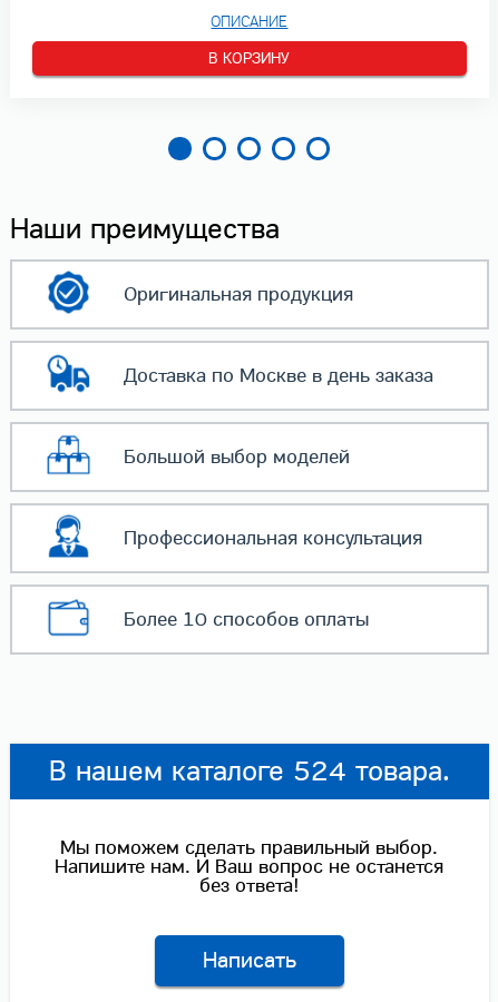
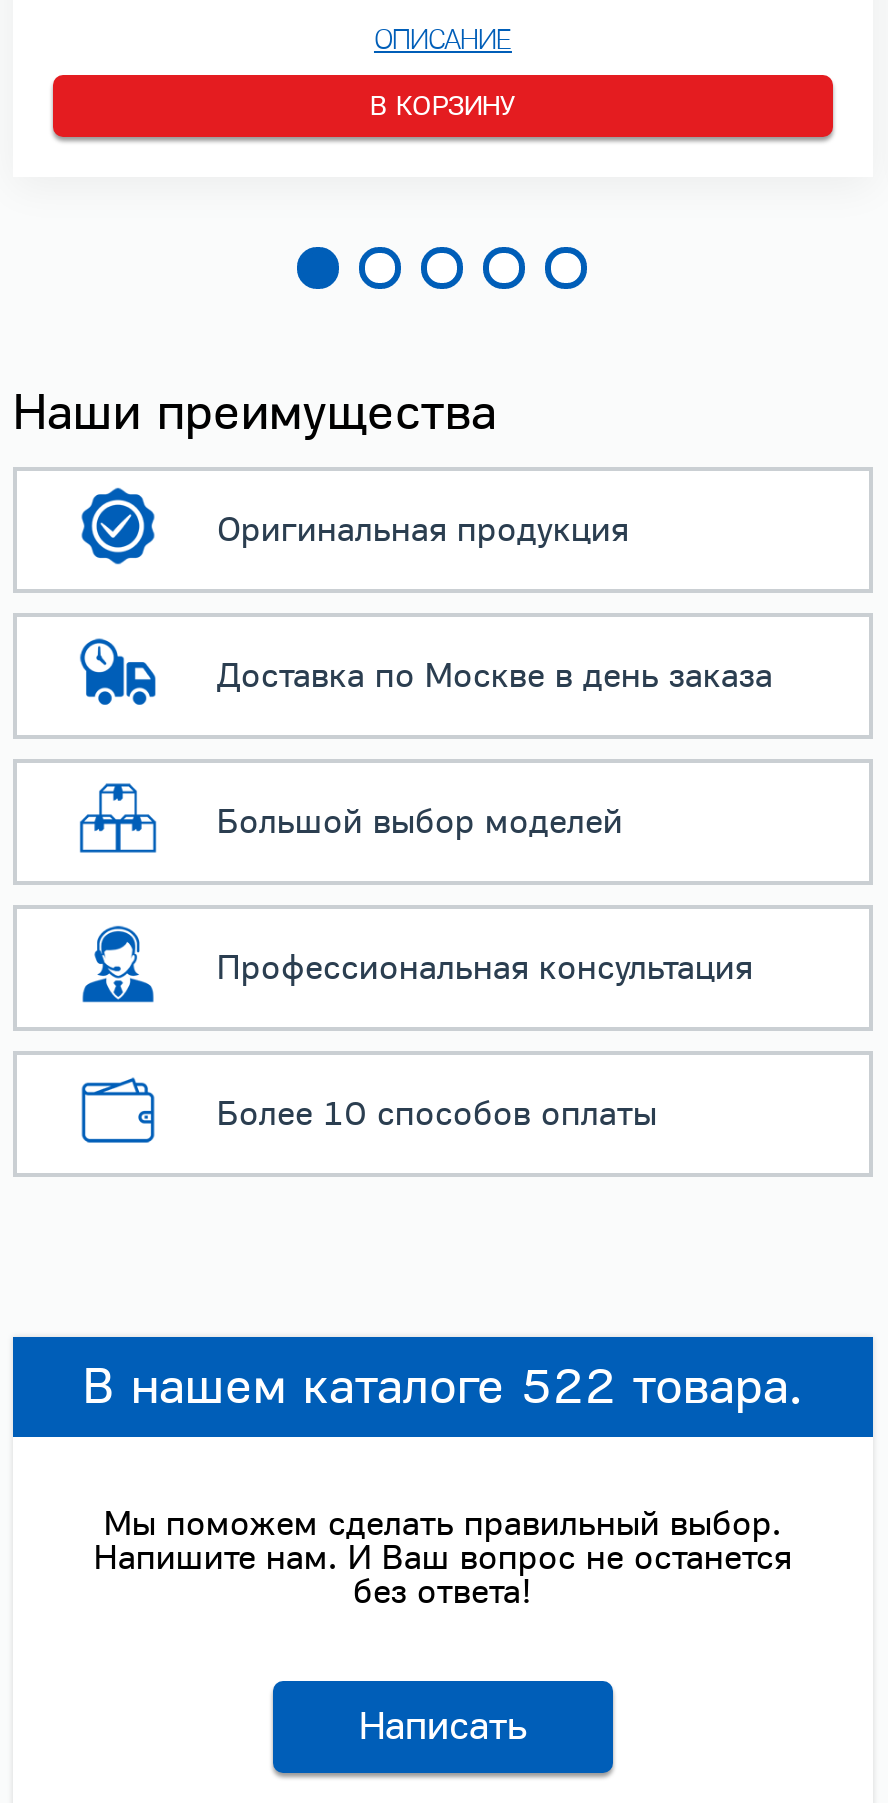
- В нашем каталоге 524 товара.
+ В нашем каталоге 522 товара.
